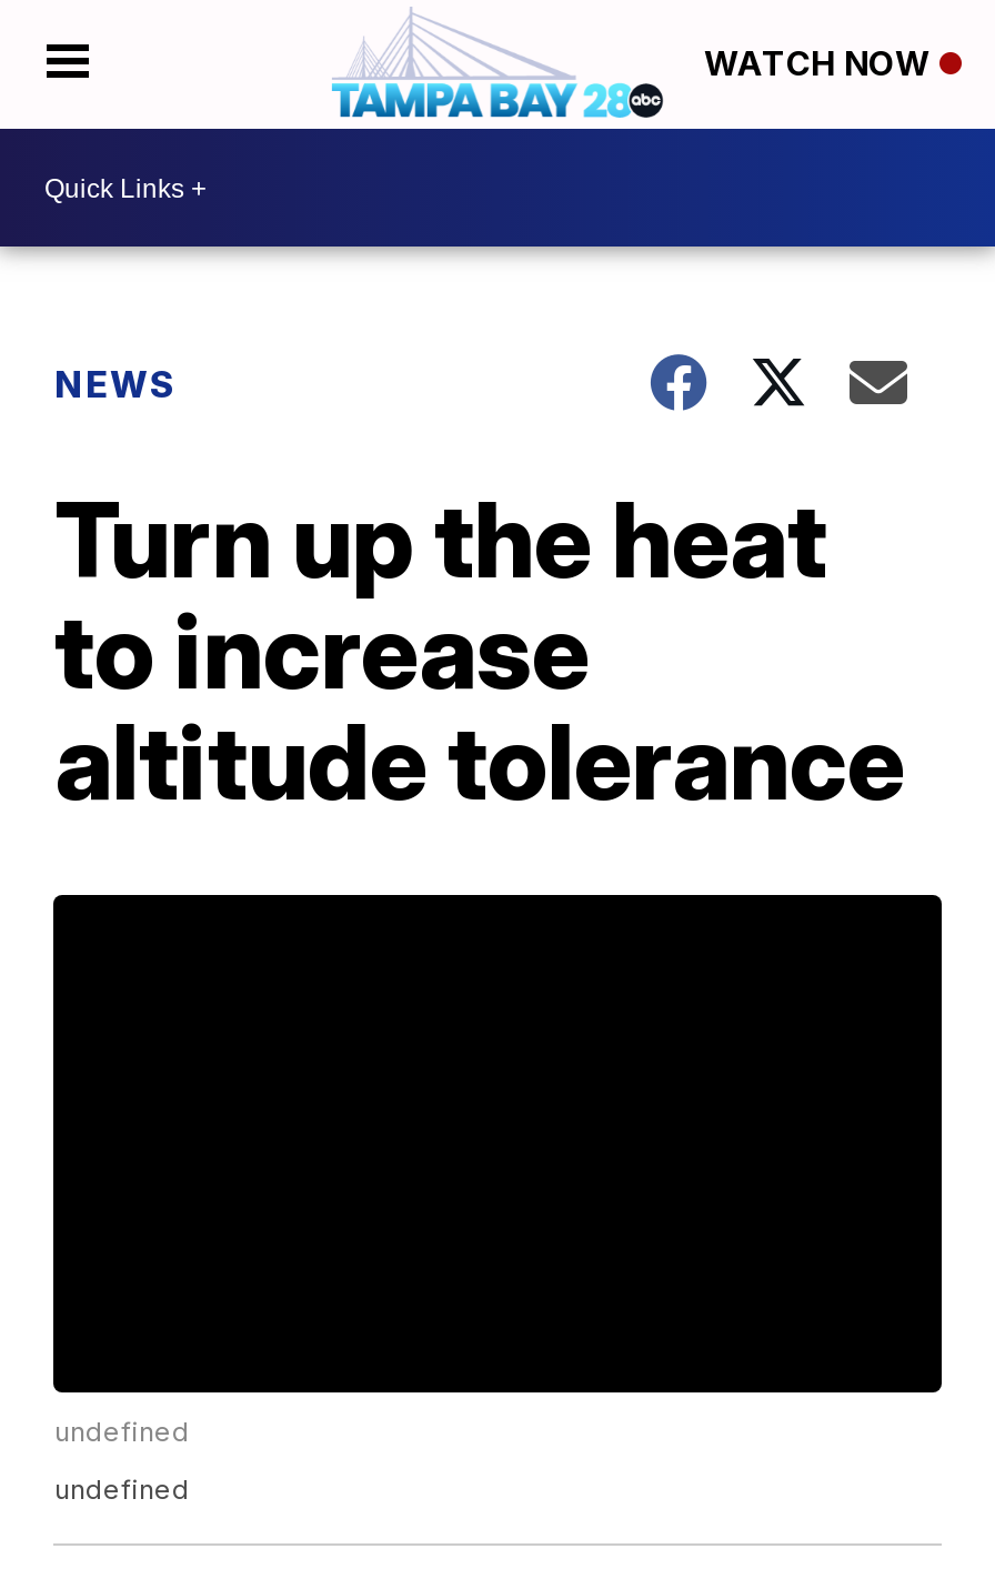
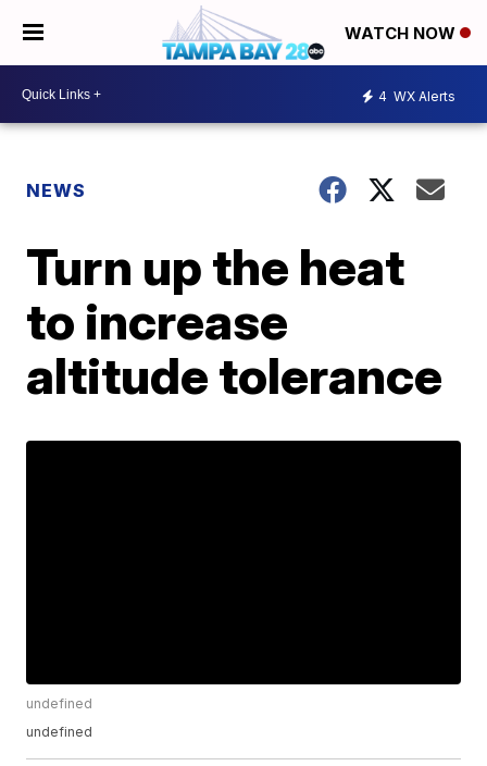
+ 4 WX Alerts
